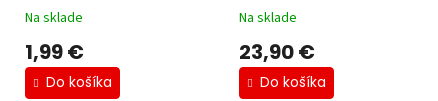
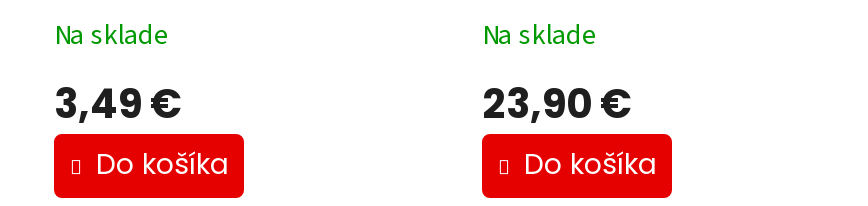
- 1,99 €
+ 3,49 €
